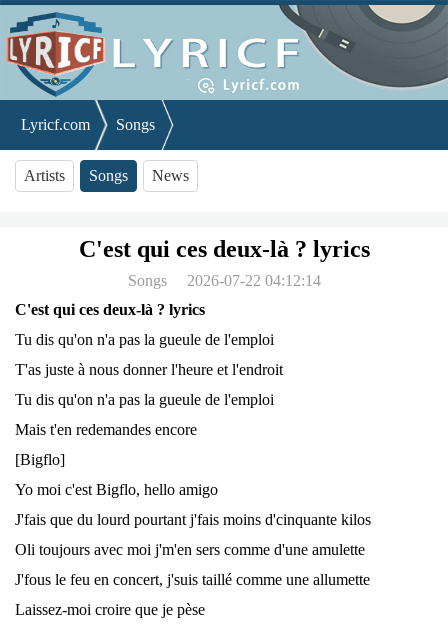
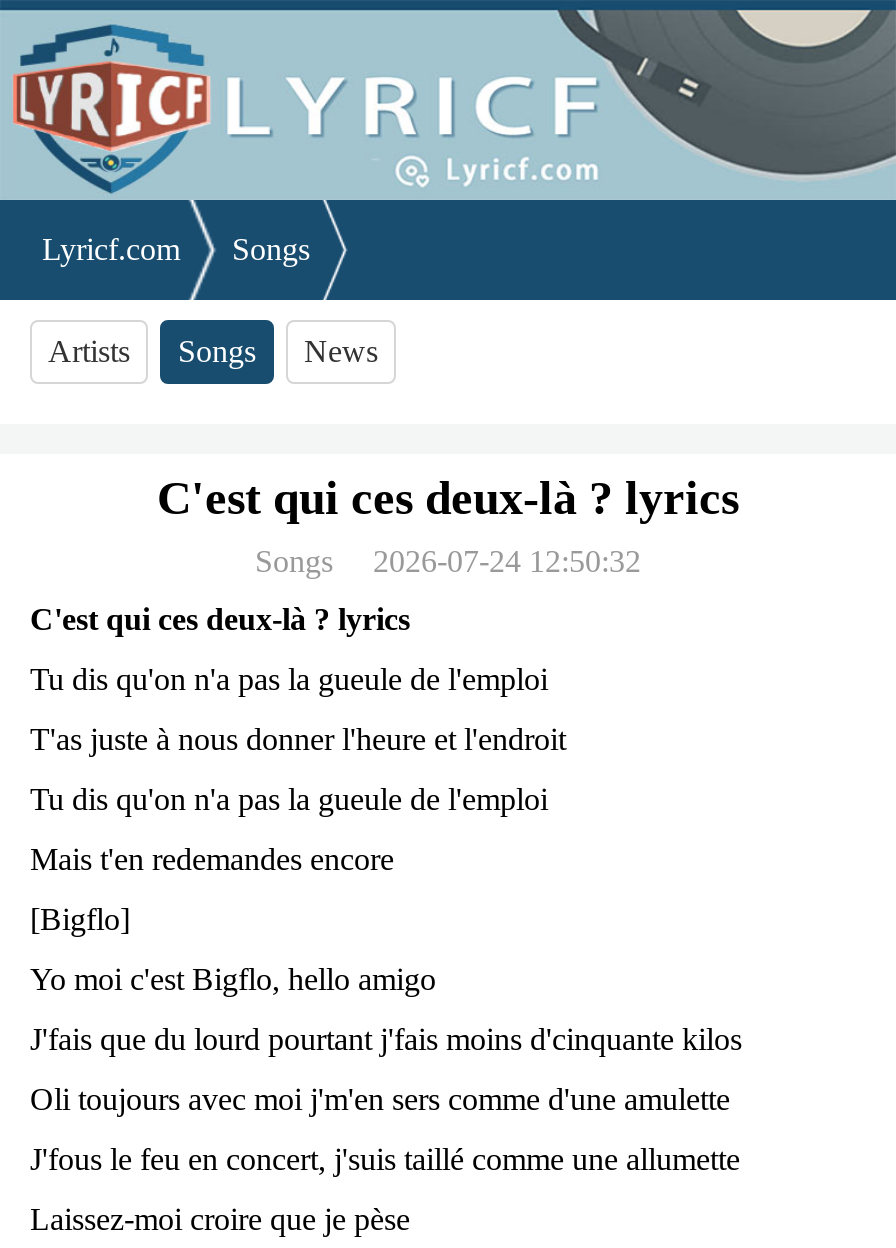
- Songs 2026-07-22 04:12:14
+ Songs 2026-07-24 12:50:32
